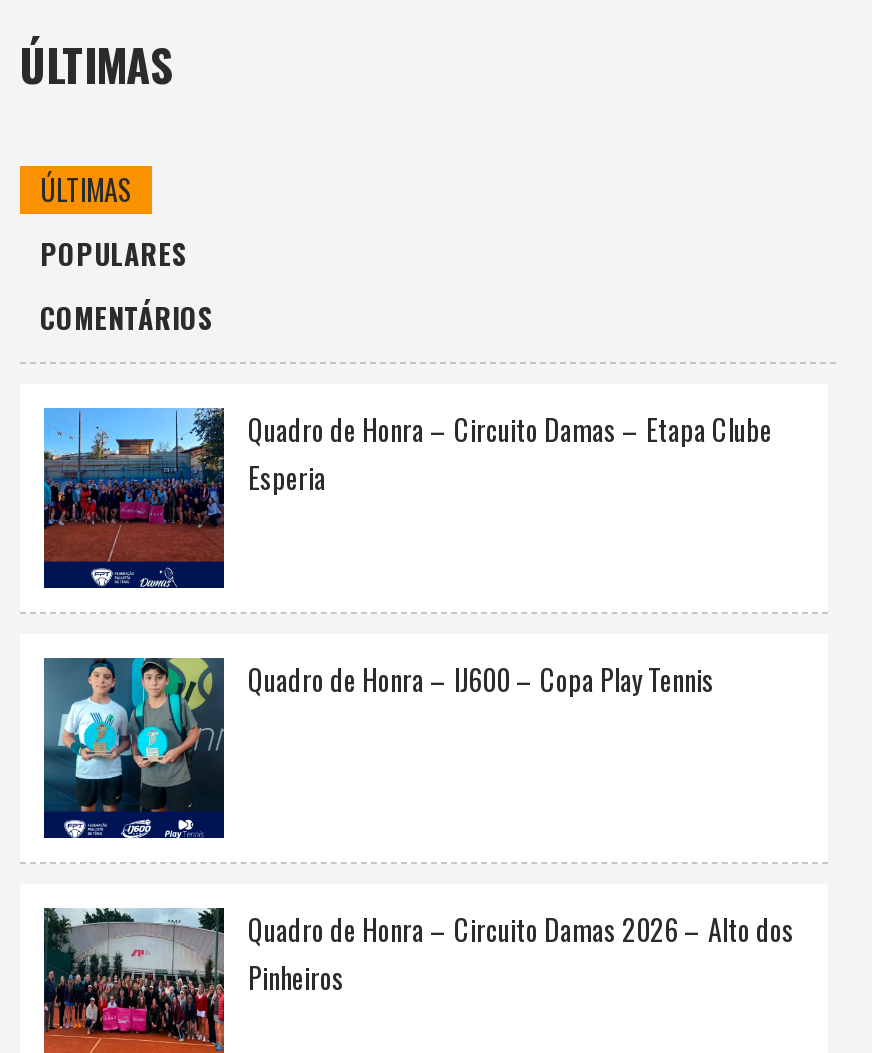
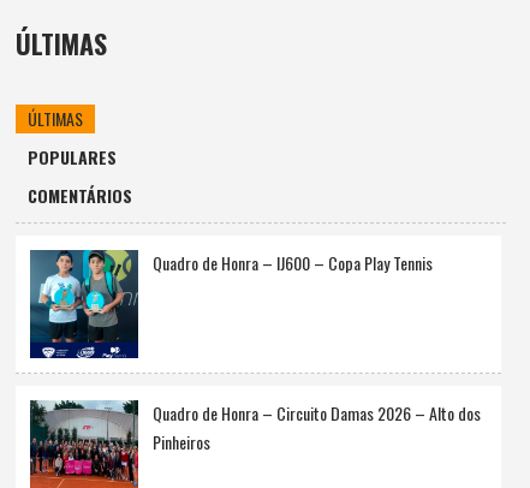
- [image]
- Quadro de Honra – Circuito Damas – Etapa Clube
- Esperia
